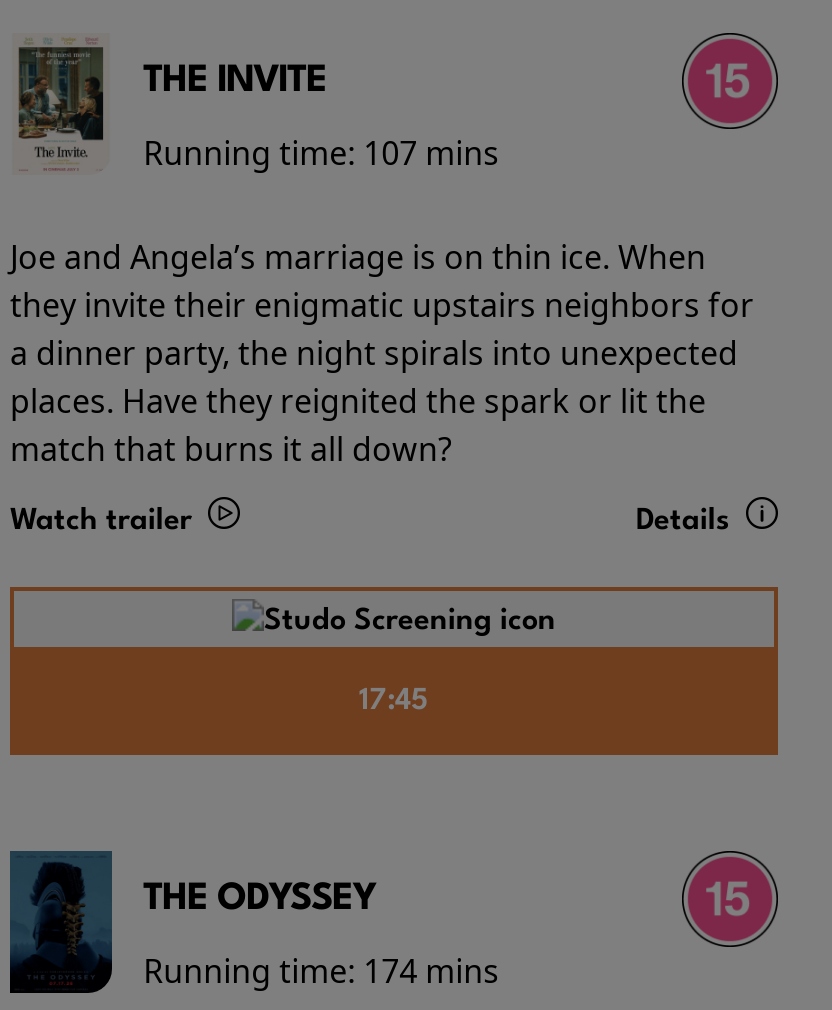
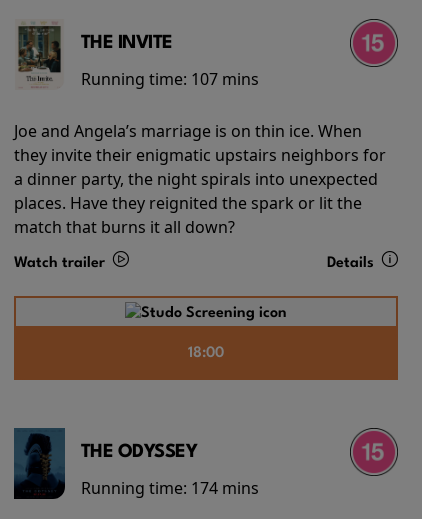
- 17:45
+ 18:00
